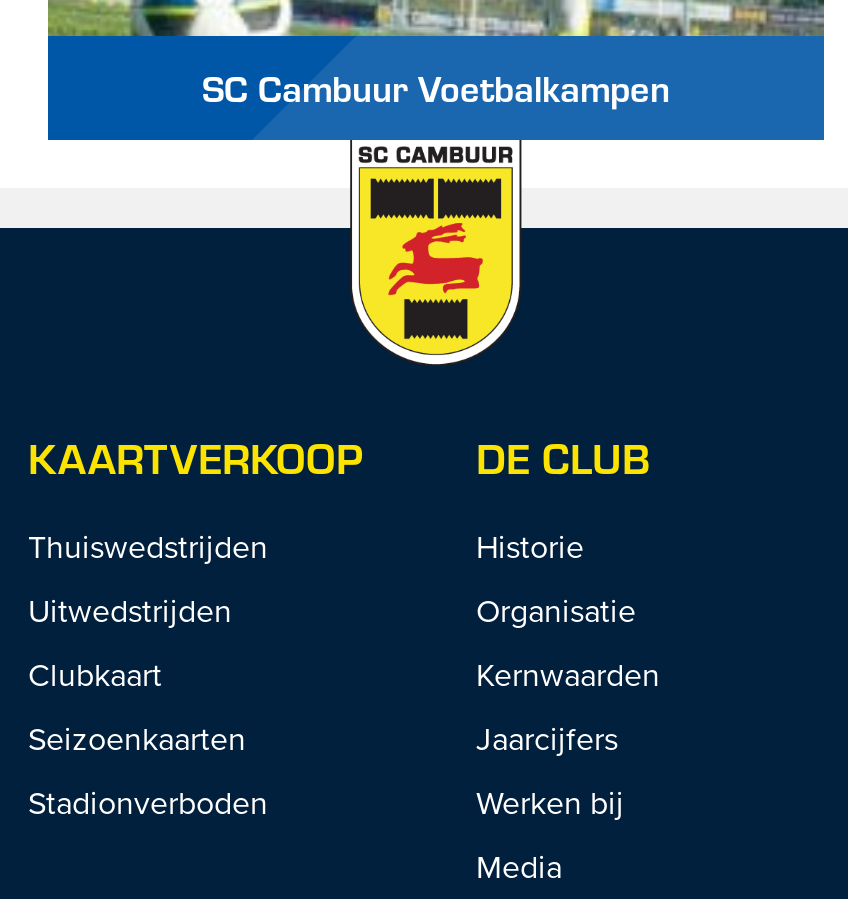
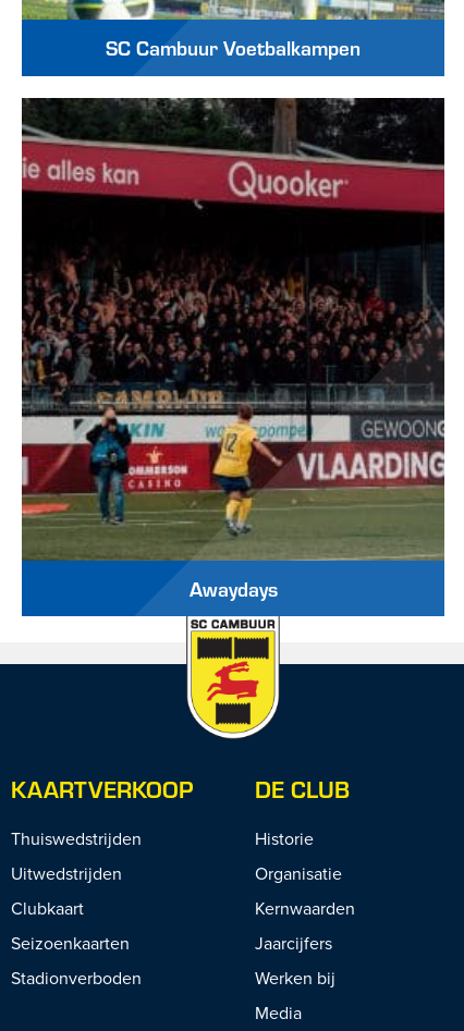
+ [image]
+ Awaydays
